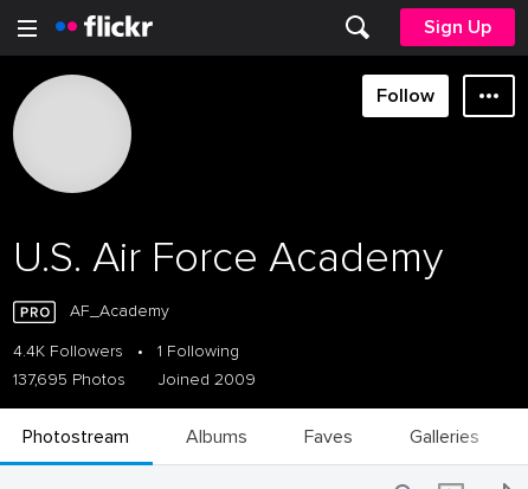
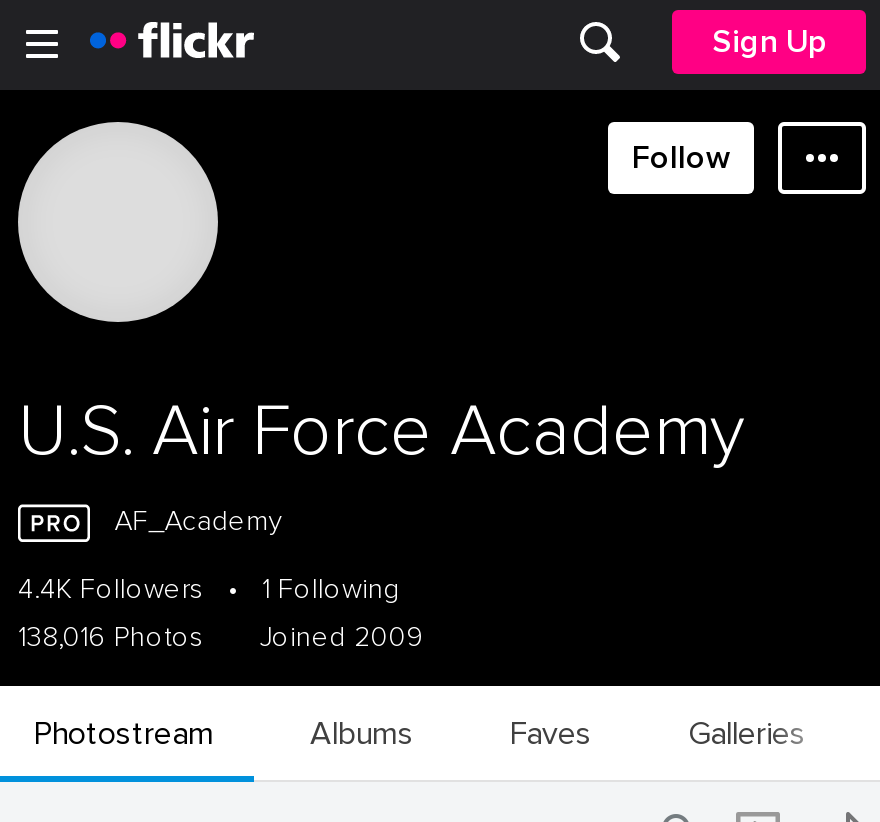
- 137,695 Photos Joined 2009
+ 138,016 Photos Joined 2009
